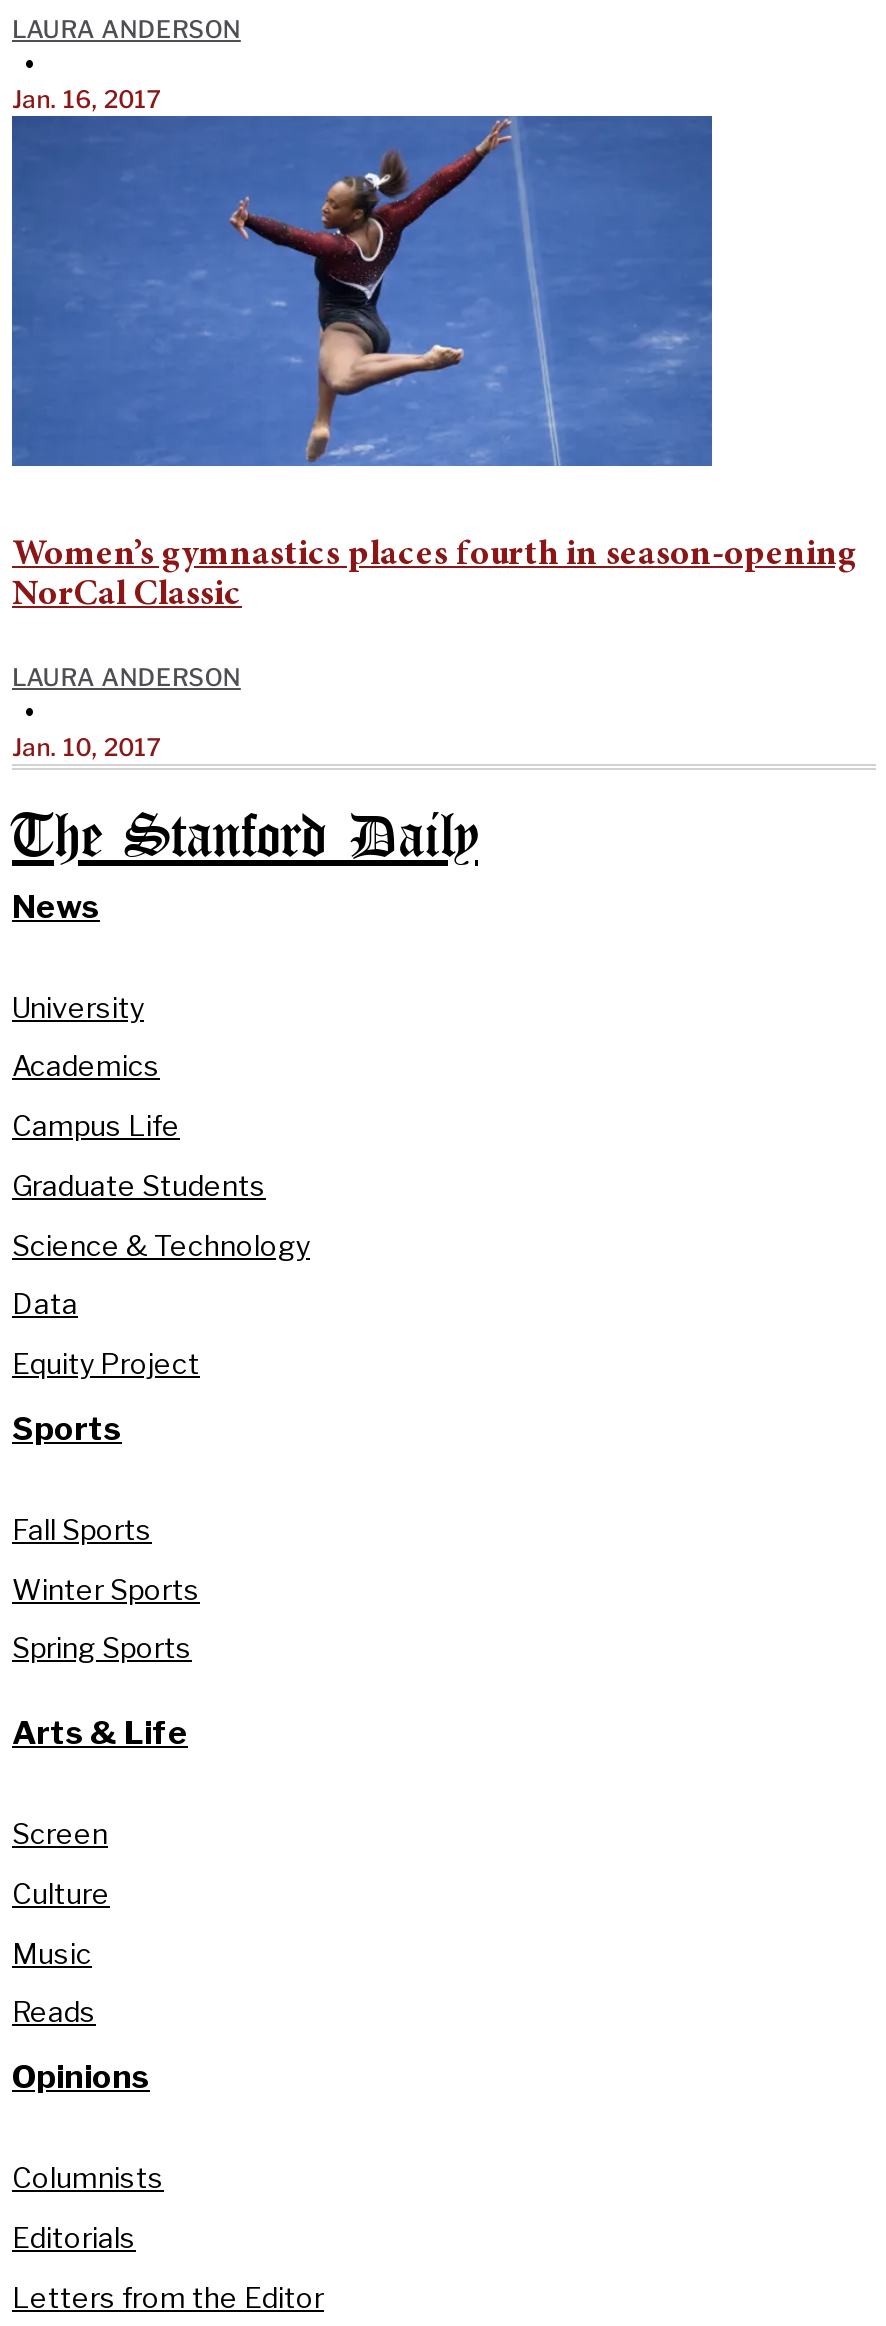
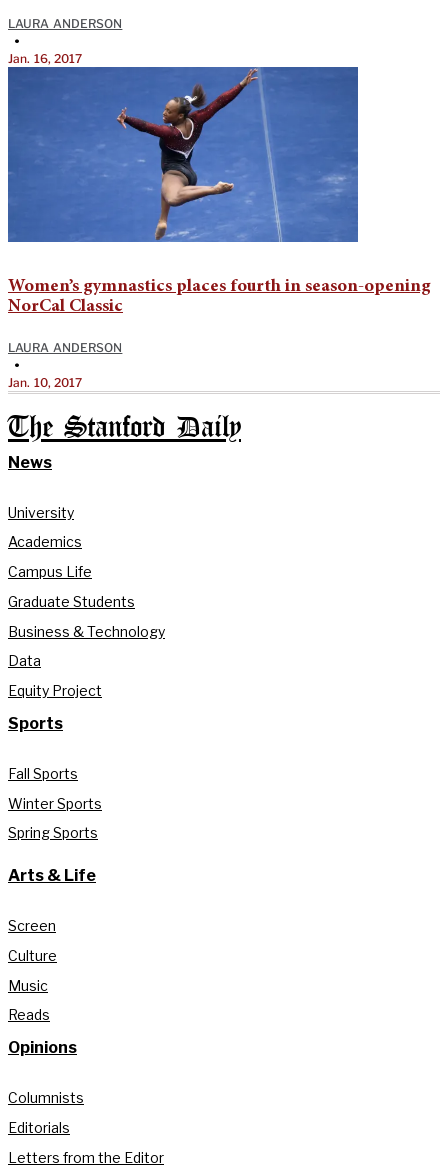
- Science & Technology
+ Business & Technology
